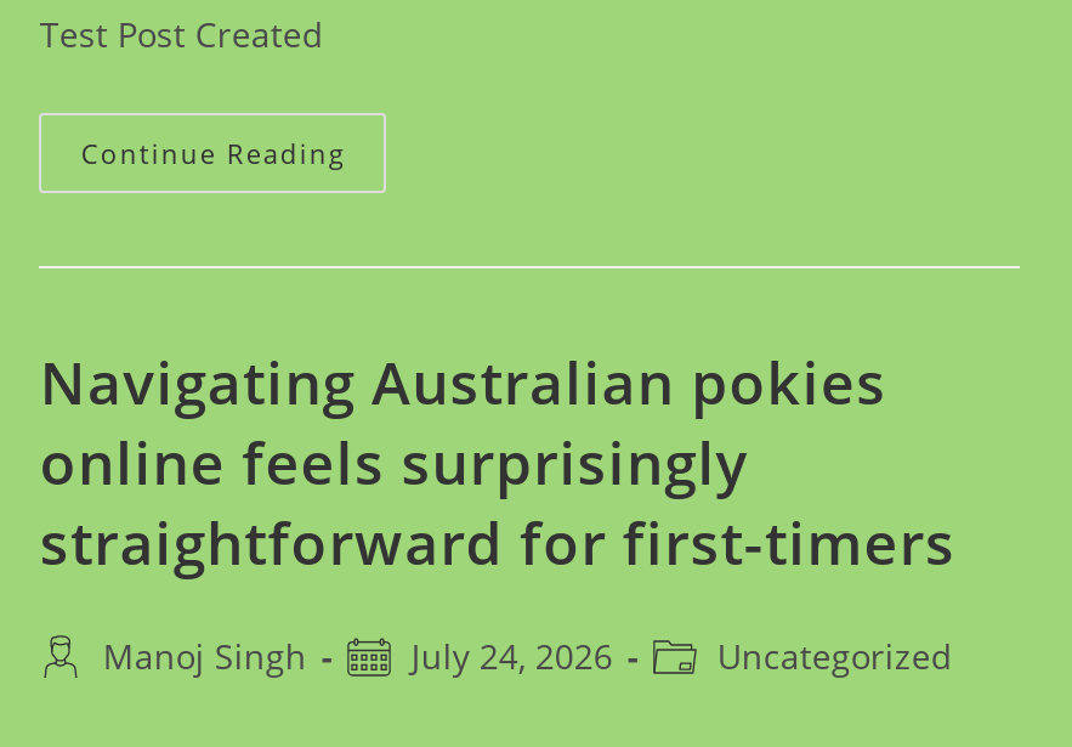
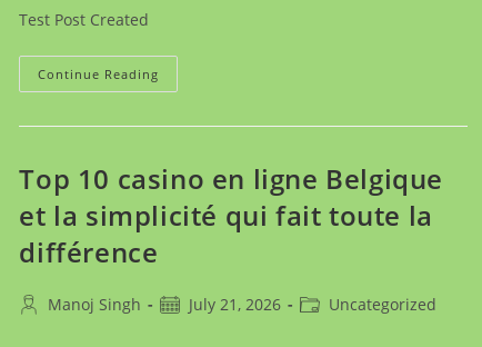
- Navigating Australian pokies
- online feels surprisingly
- straightforward for first-timers
+ Top 10 casino en ligne Belgique
+ et la simplicité qui fait toute la
+ différence

- July 24, 2026
+ July 21, 2026
